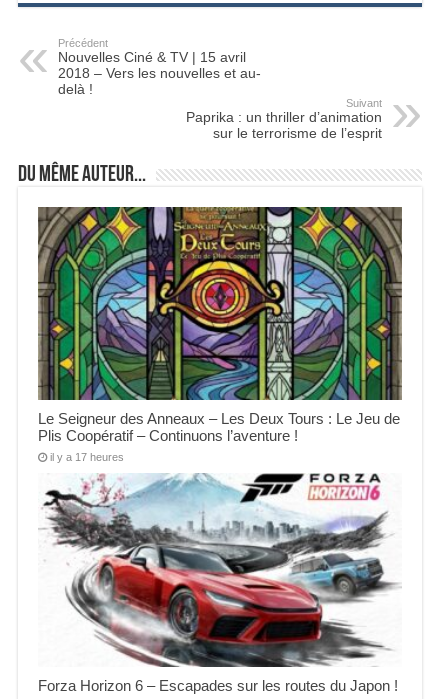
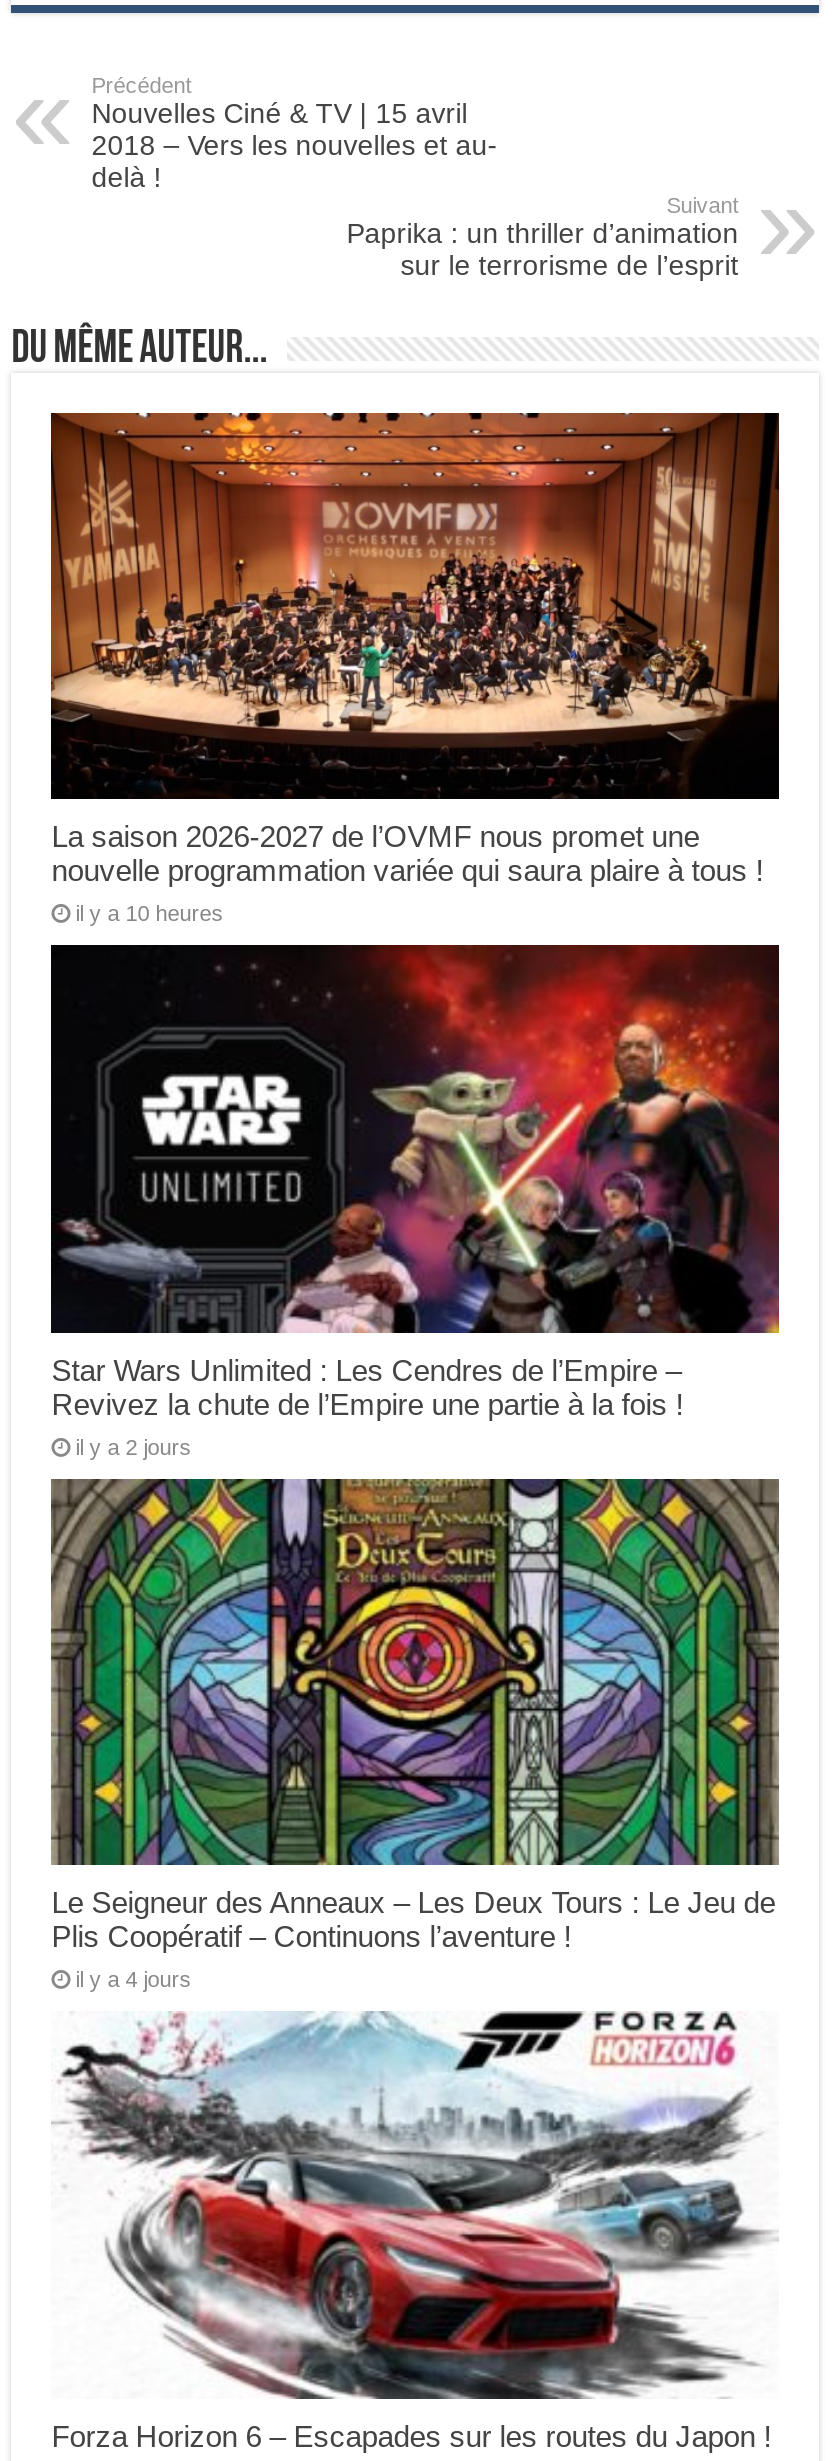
+ [image]
+ La saison 2026-2027 de l’OVMF nous promet une
+ nouvelle programmation variée qui saura plaire à tous !
+ il y a 10 heures

+ [image]
+ Star Wars Unlimited : Les Cendres de l’Empire –
+ Revivez la chute de l’Empire une partie à la fois !
+ il y a 2 jours

- il y a 17 heures
+ il y a 4 jours
